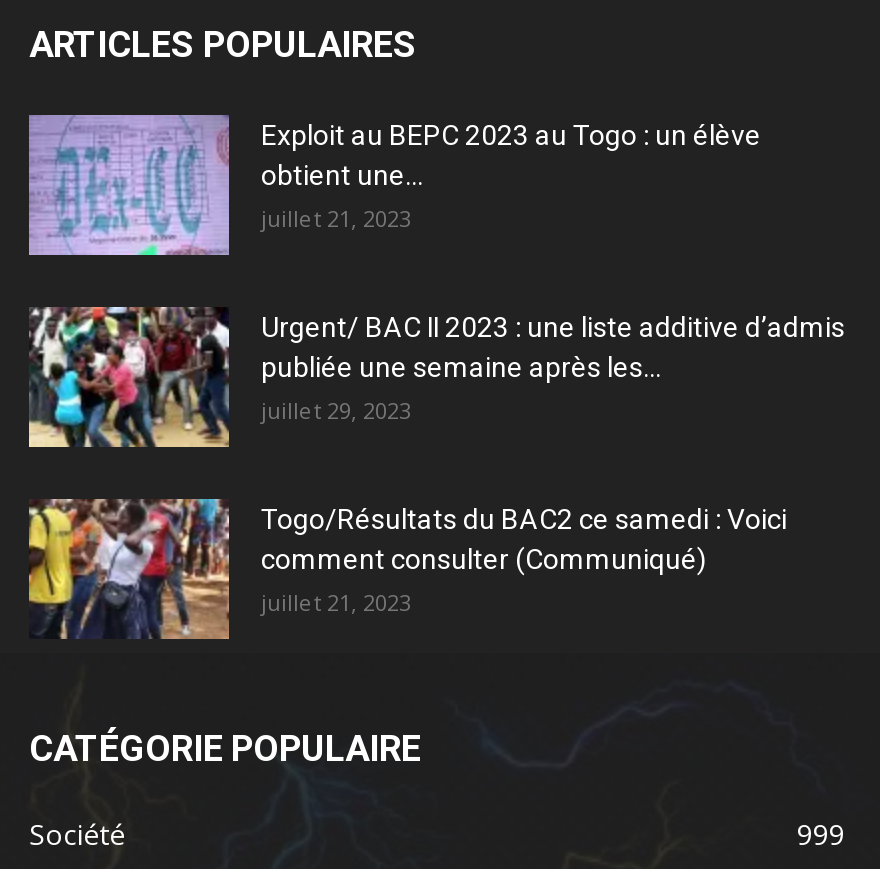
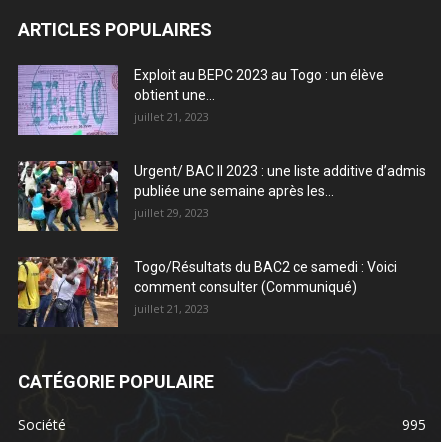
- 999
+ 995
